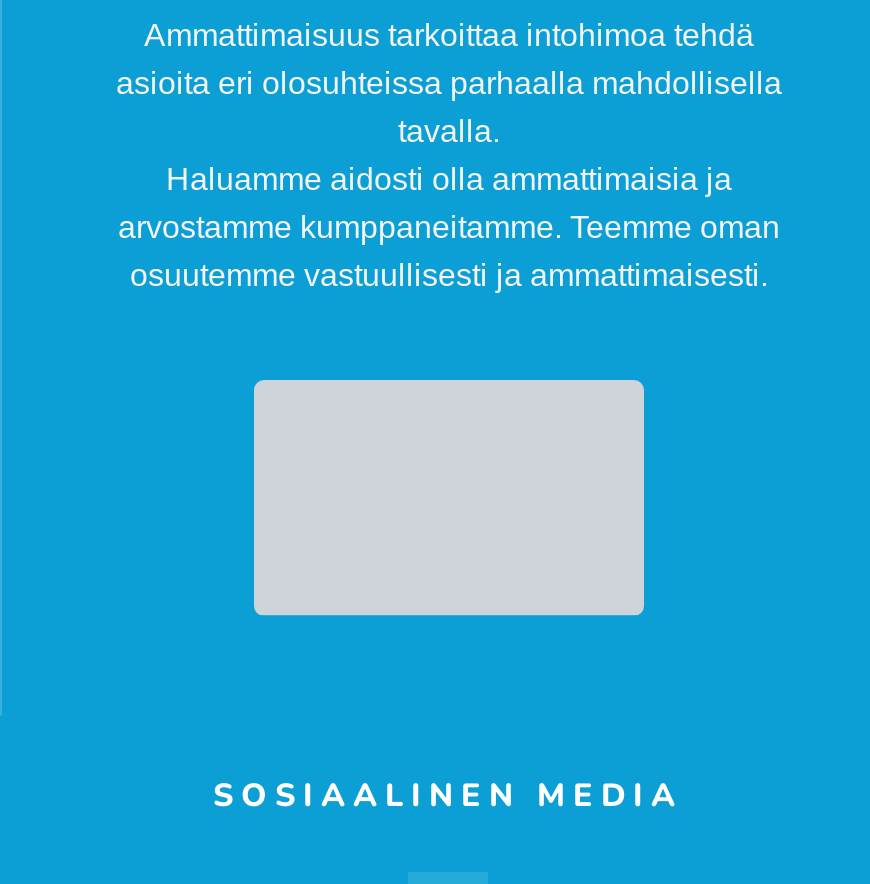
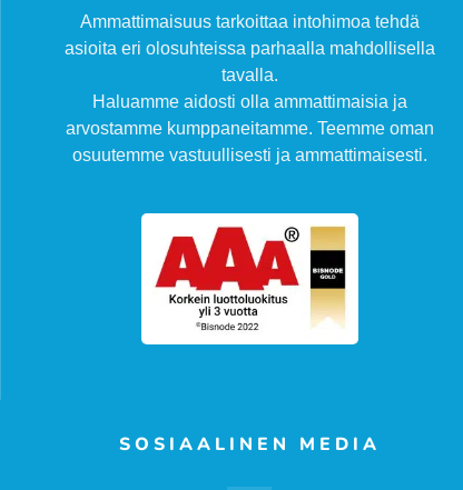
+ [image]
